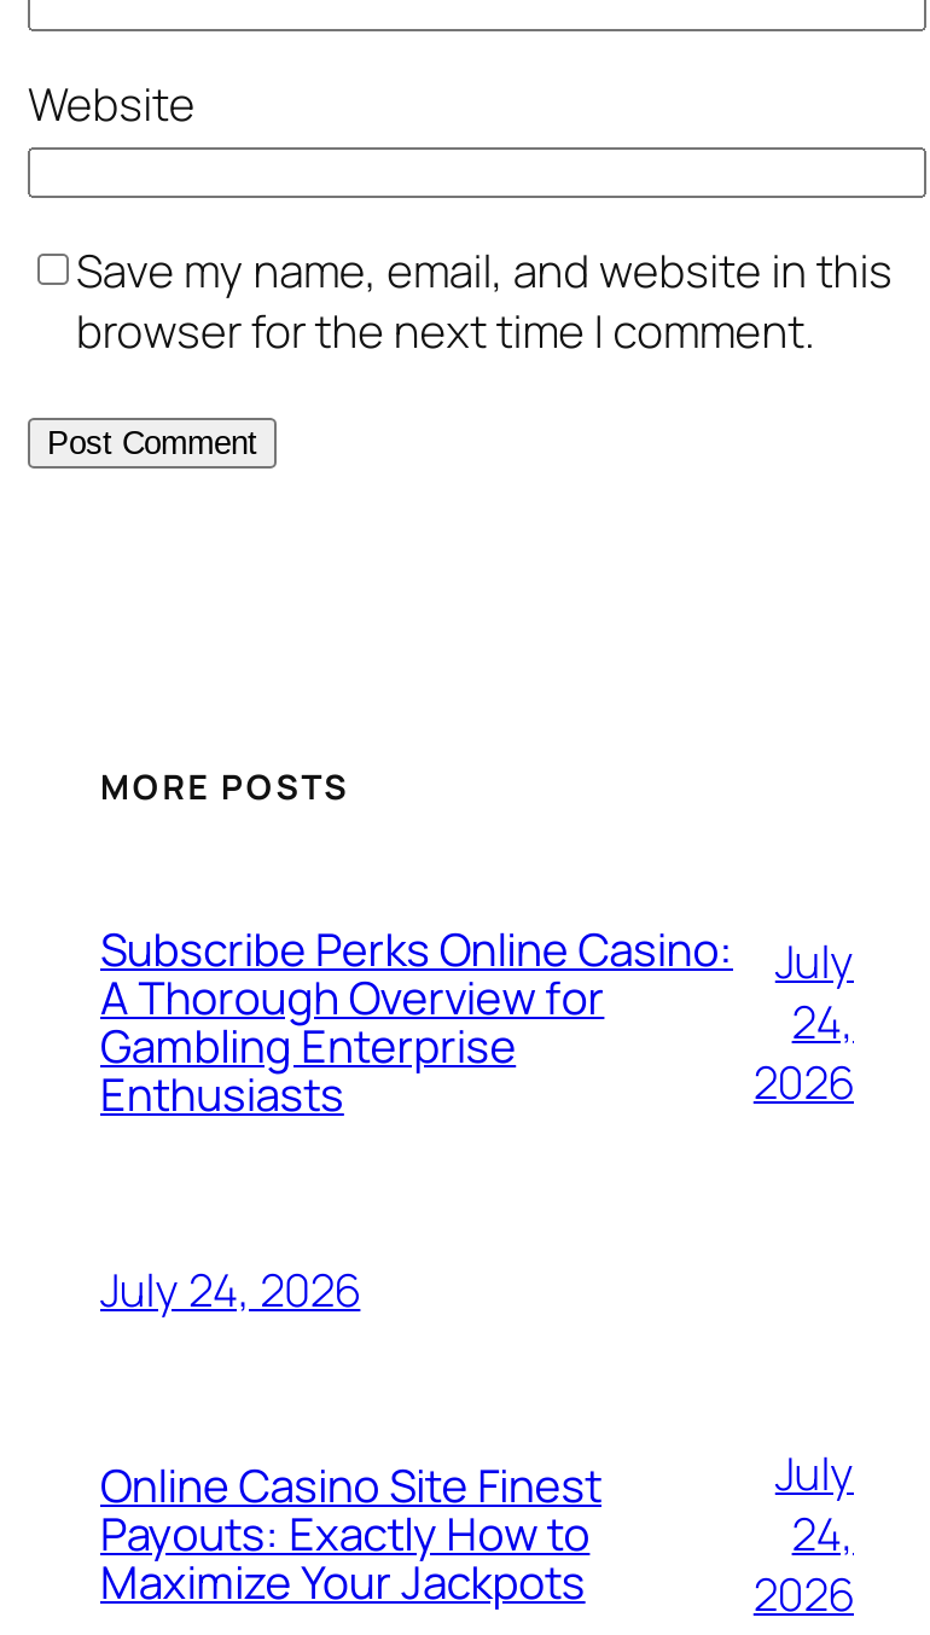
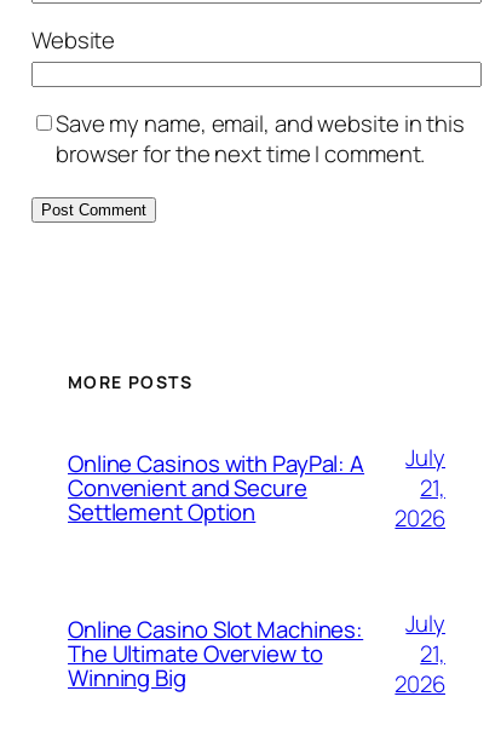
- Subscribe Perks Online Casino:
- A Thorough Overview for
- Gambling Enterprise
- Enthusiasts
+ Online Casinos with PayPal: A
+ Convenient and Secure
+ Settlement Option

- 24,
+ 21,

- July 24, 2026
- Online Casino Site Finest
- Payouts: Exactly How to
- Maximize Your Jackpots
+ Online Casino Slot Machines:
+ The Ultimate Overview to
+ Winning Big

- 24,
+ 21,
